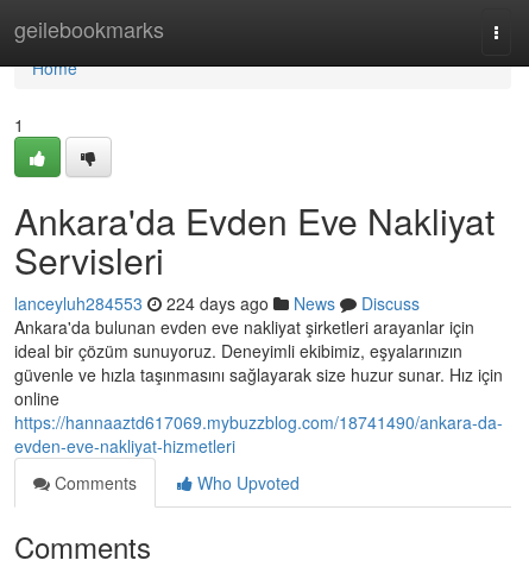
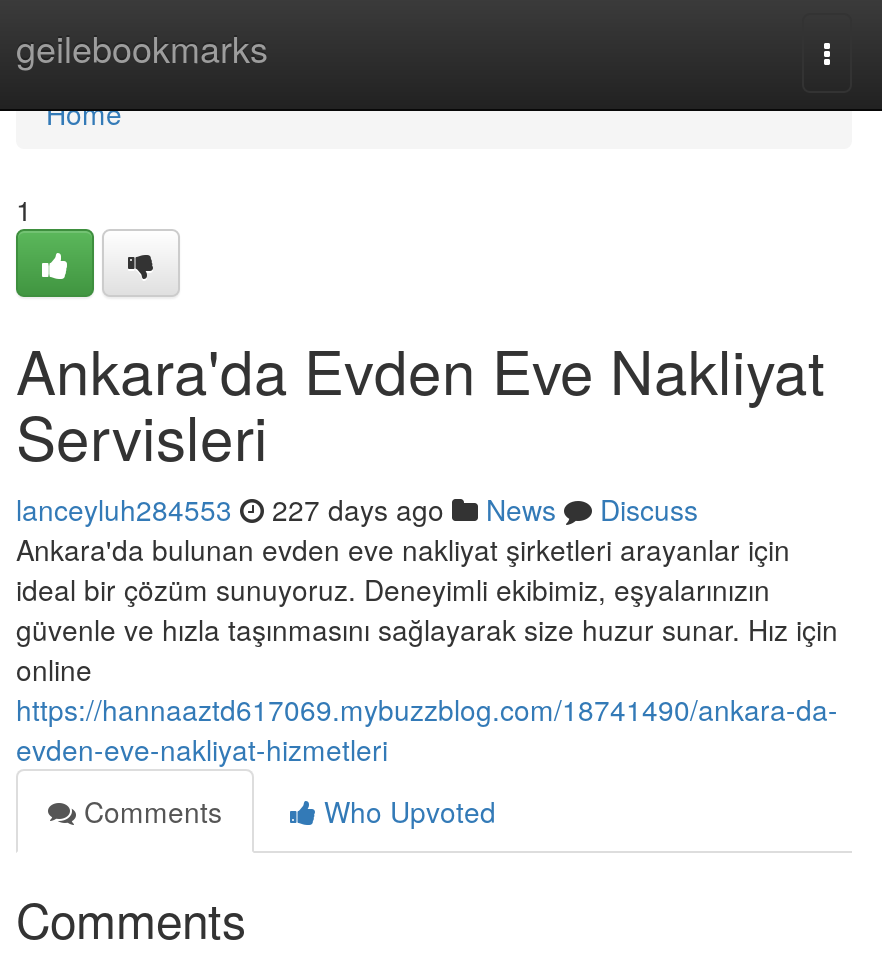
- lanceyluh284553 224 days ago News Discuss
+ lanceyluh284553 227 days ago News Discuss
